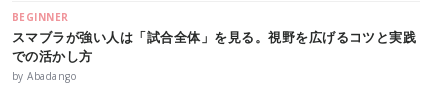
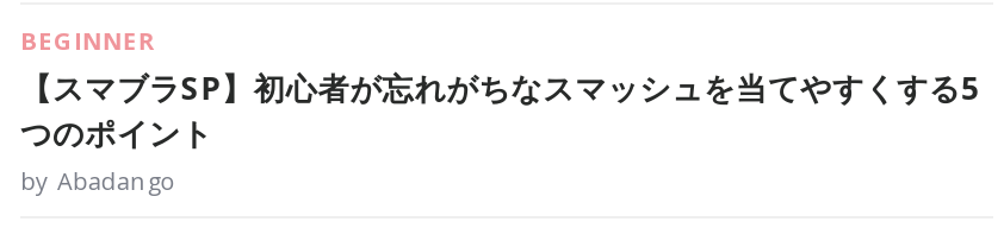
- スマブラが強い人は「試合全体」を見る。視野を広げるコツと実践
+ 【スマブラSP】初心者が忘れがちなスマッシュを当てやすくする5

- での活かし方
+ つのポイント
